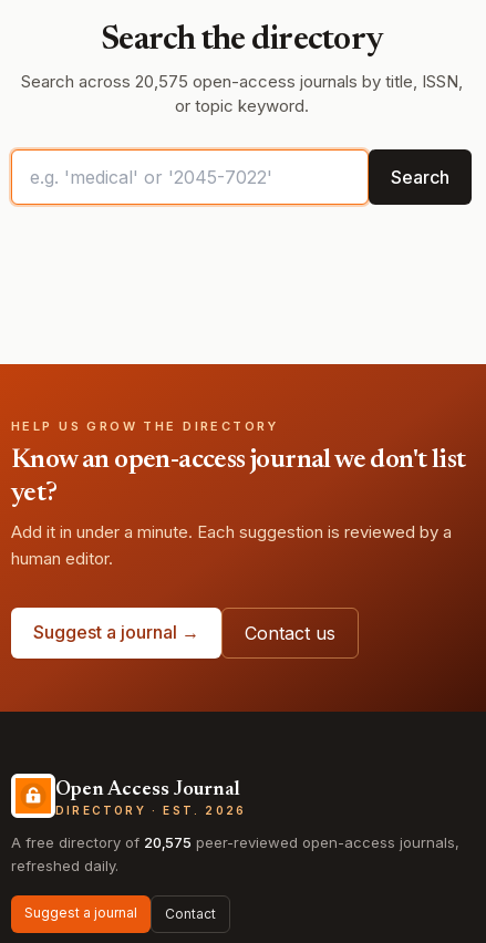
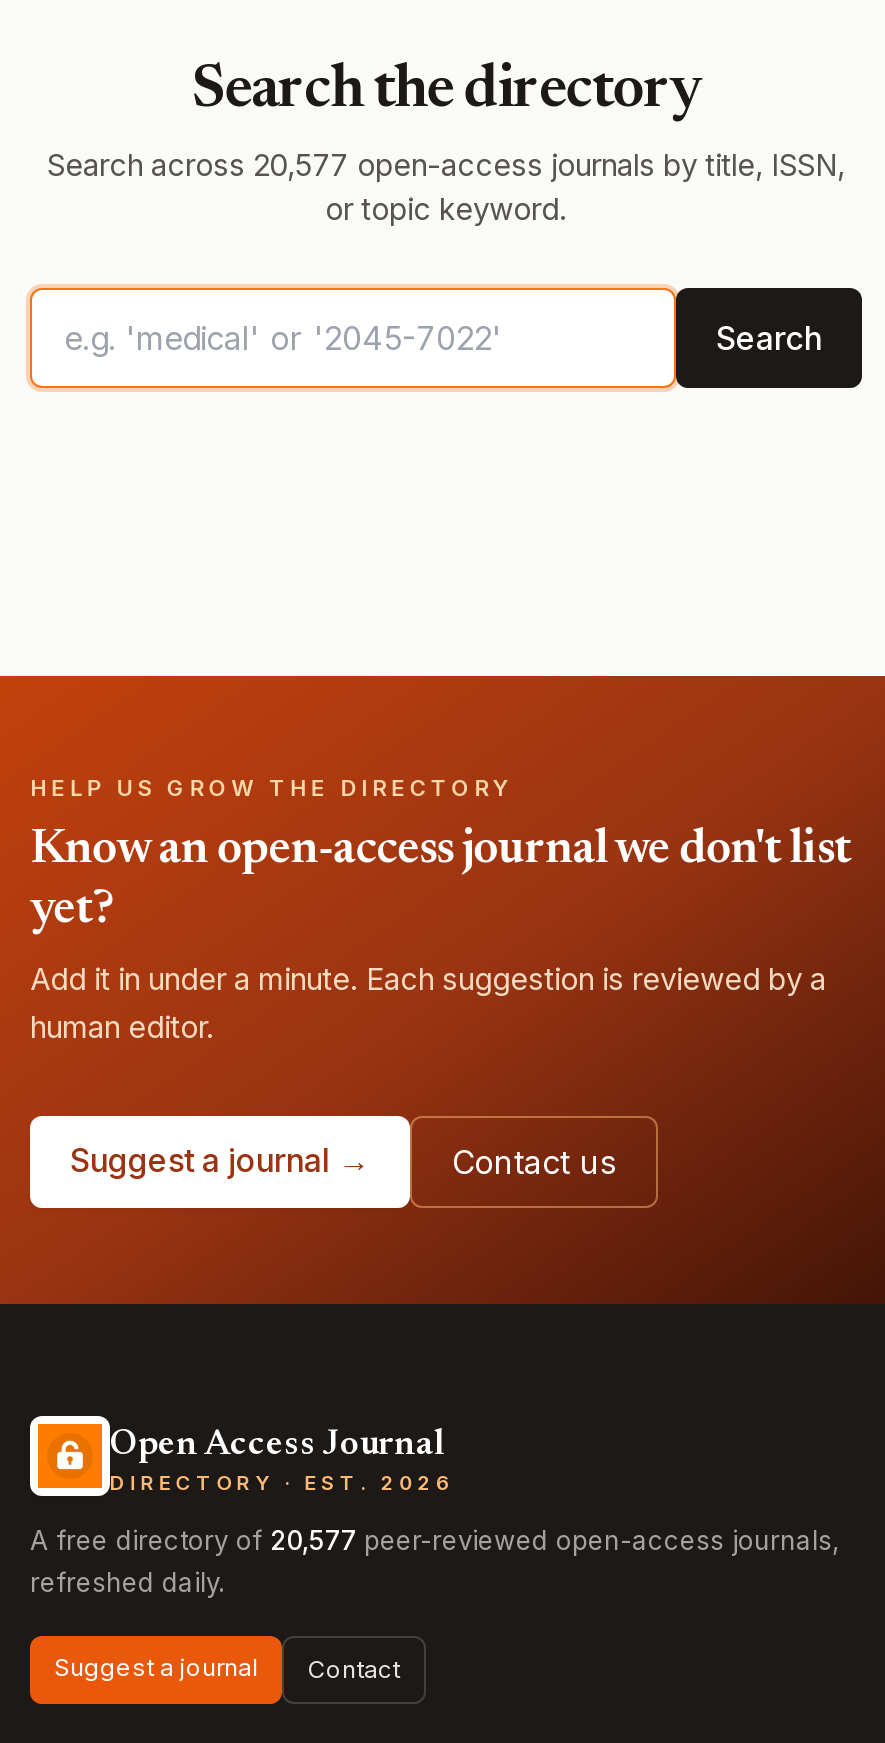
- Search across 20,575 open-access journals by title, ISSN,
+ Search across 20,577 open-access journals by title, ISSN,

- A free directory of 20,575 peer-reviewed open-access journals,
+ A free directory of 20,577 peer-reviewed open-access journals,
